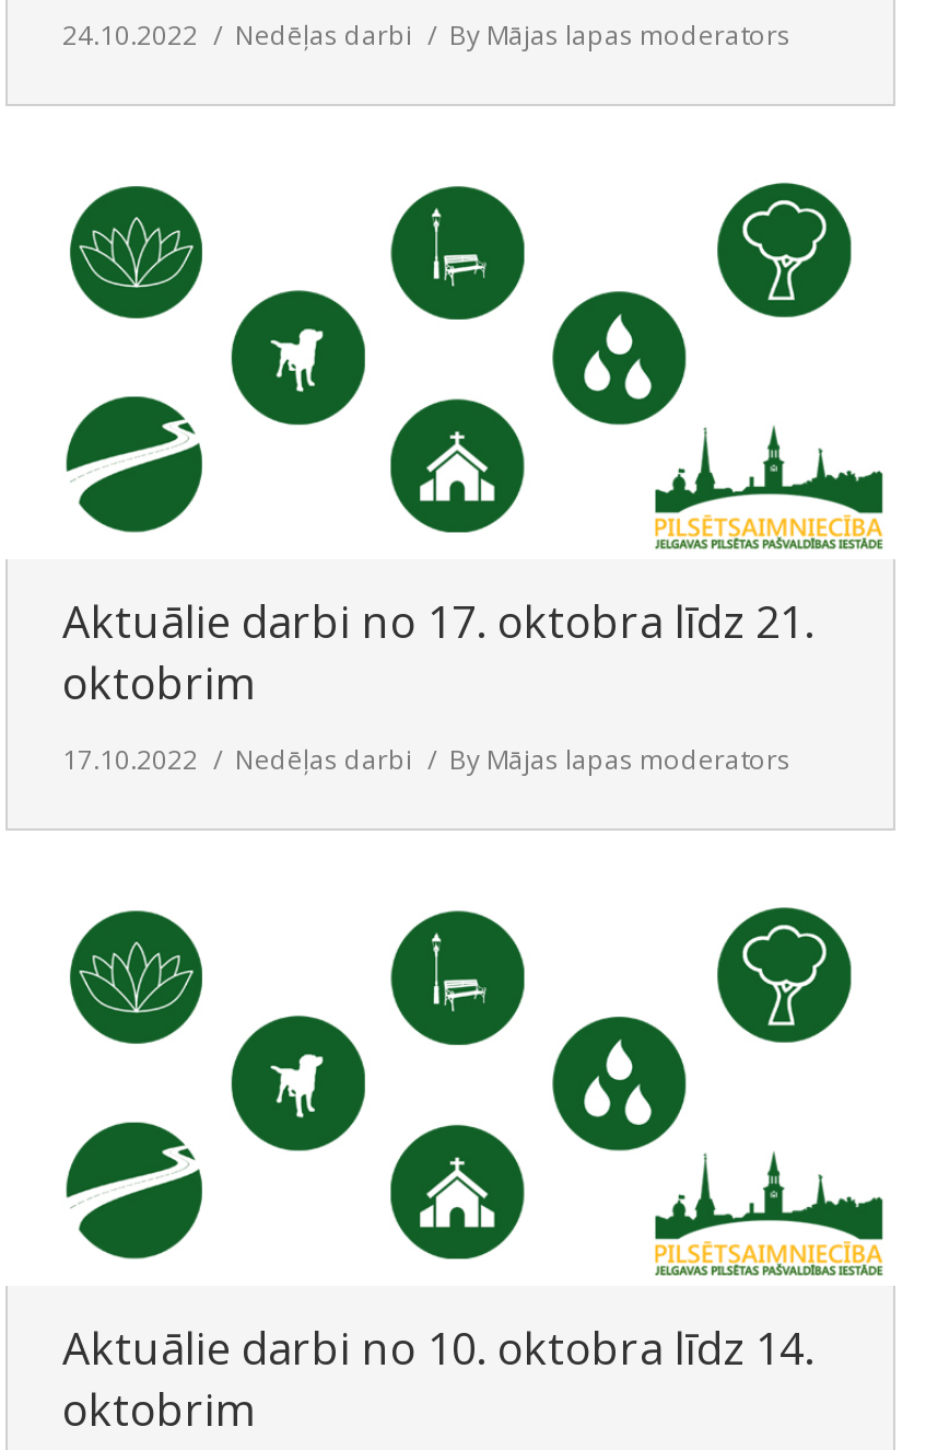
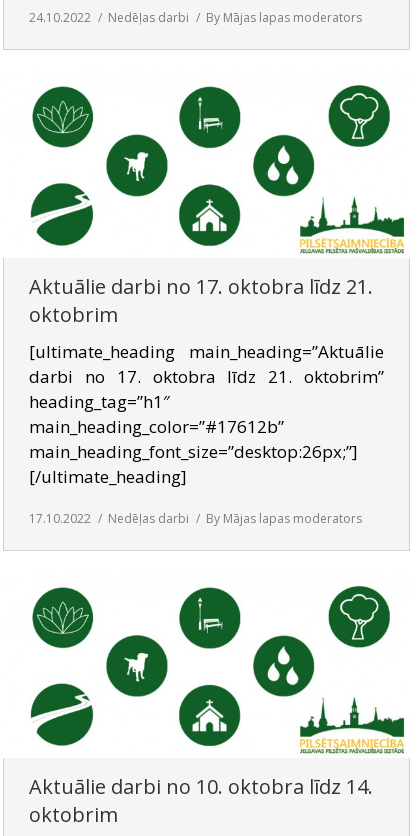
+ [ultimate_heading main_heading=”Aktuālie
+ darbi no 17. oktobra līdz 21. oktobrim”
+ heading_tag=”h1″
+ main_heading_color=”#17612b”
+ main_heading_font_size=”desktop:26px;”]
+ [/ultimate_heading]
